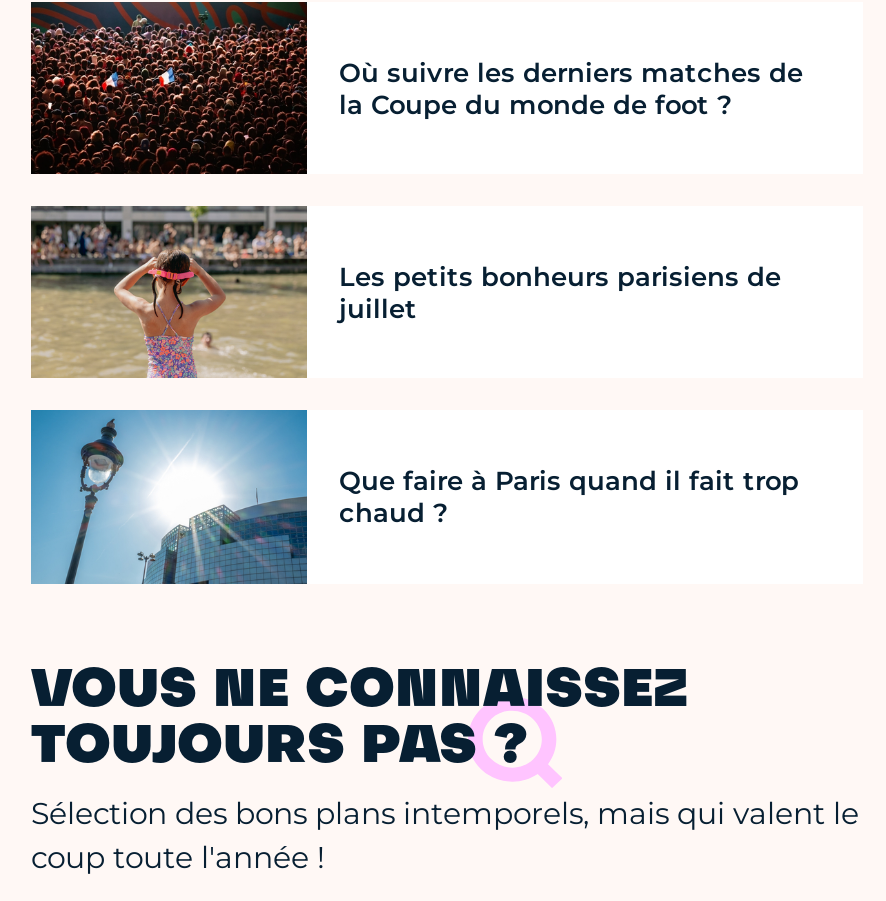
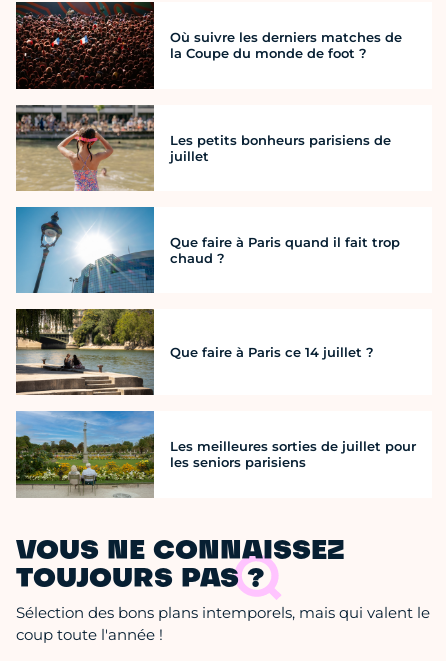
+ [image]
+ Que faire à Paris ce 14 juillet ?

+ [image]
+ Les meilleures sorties de juillet pour
+ les seniors parisiens
